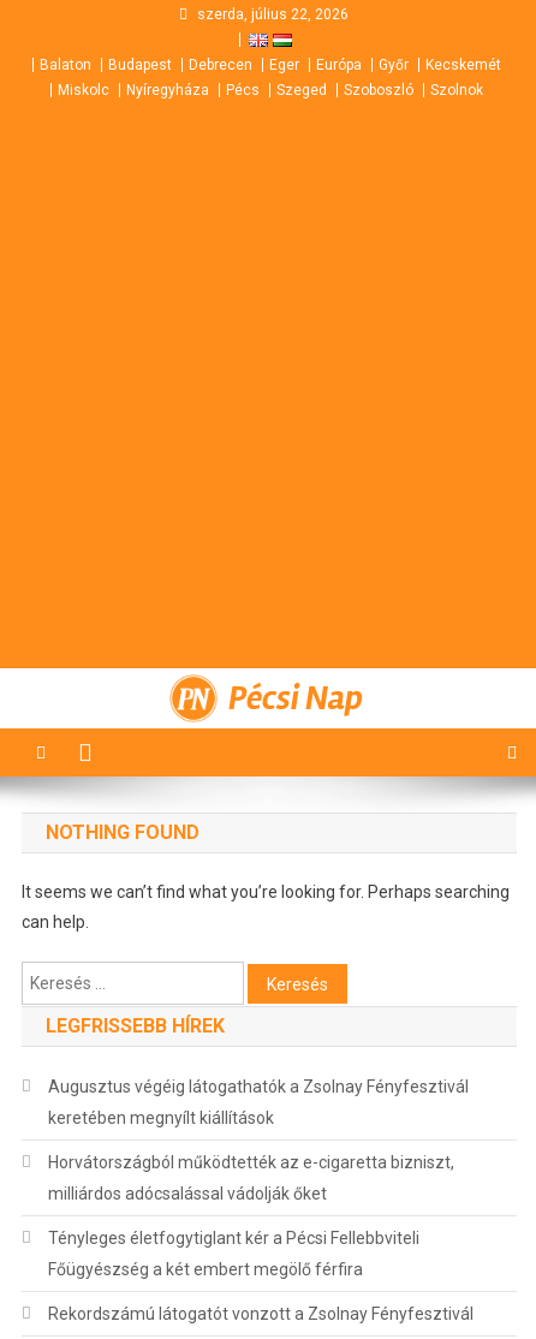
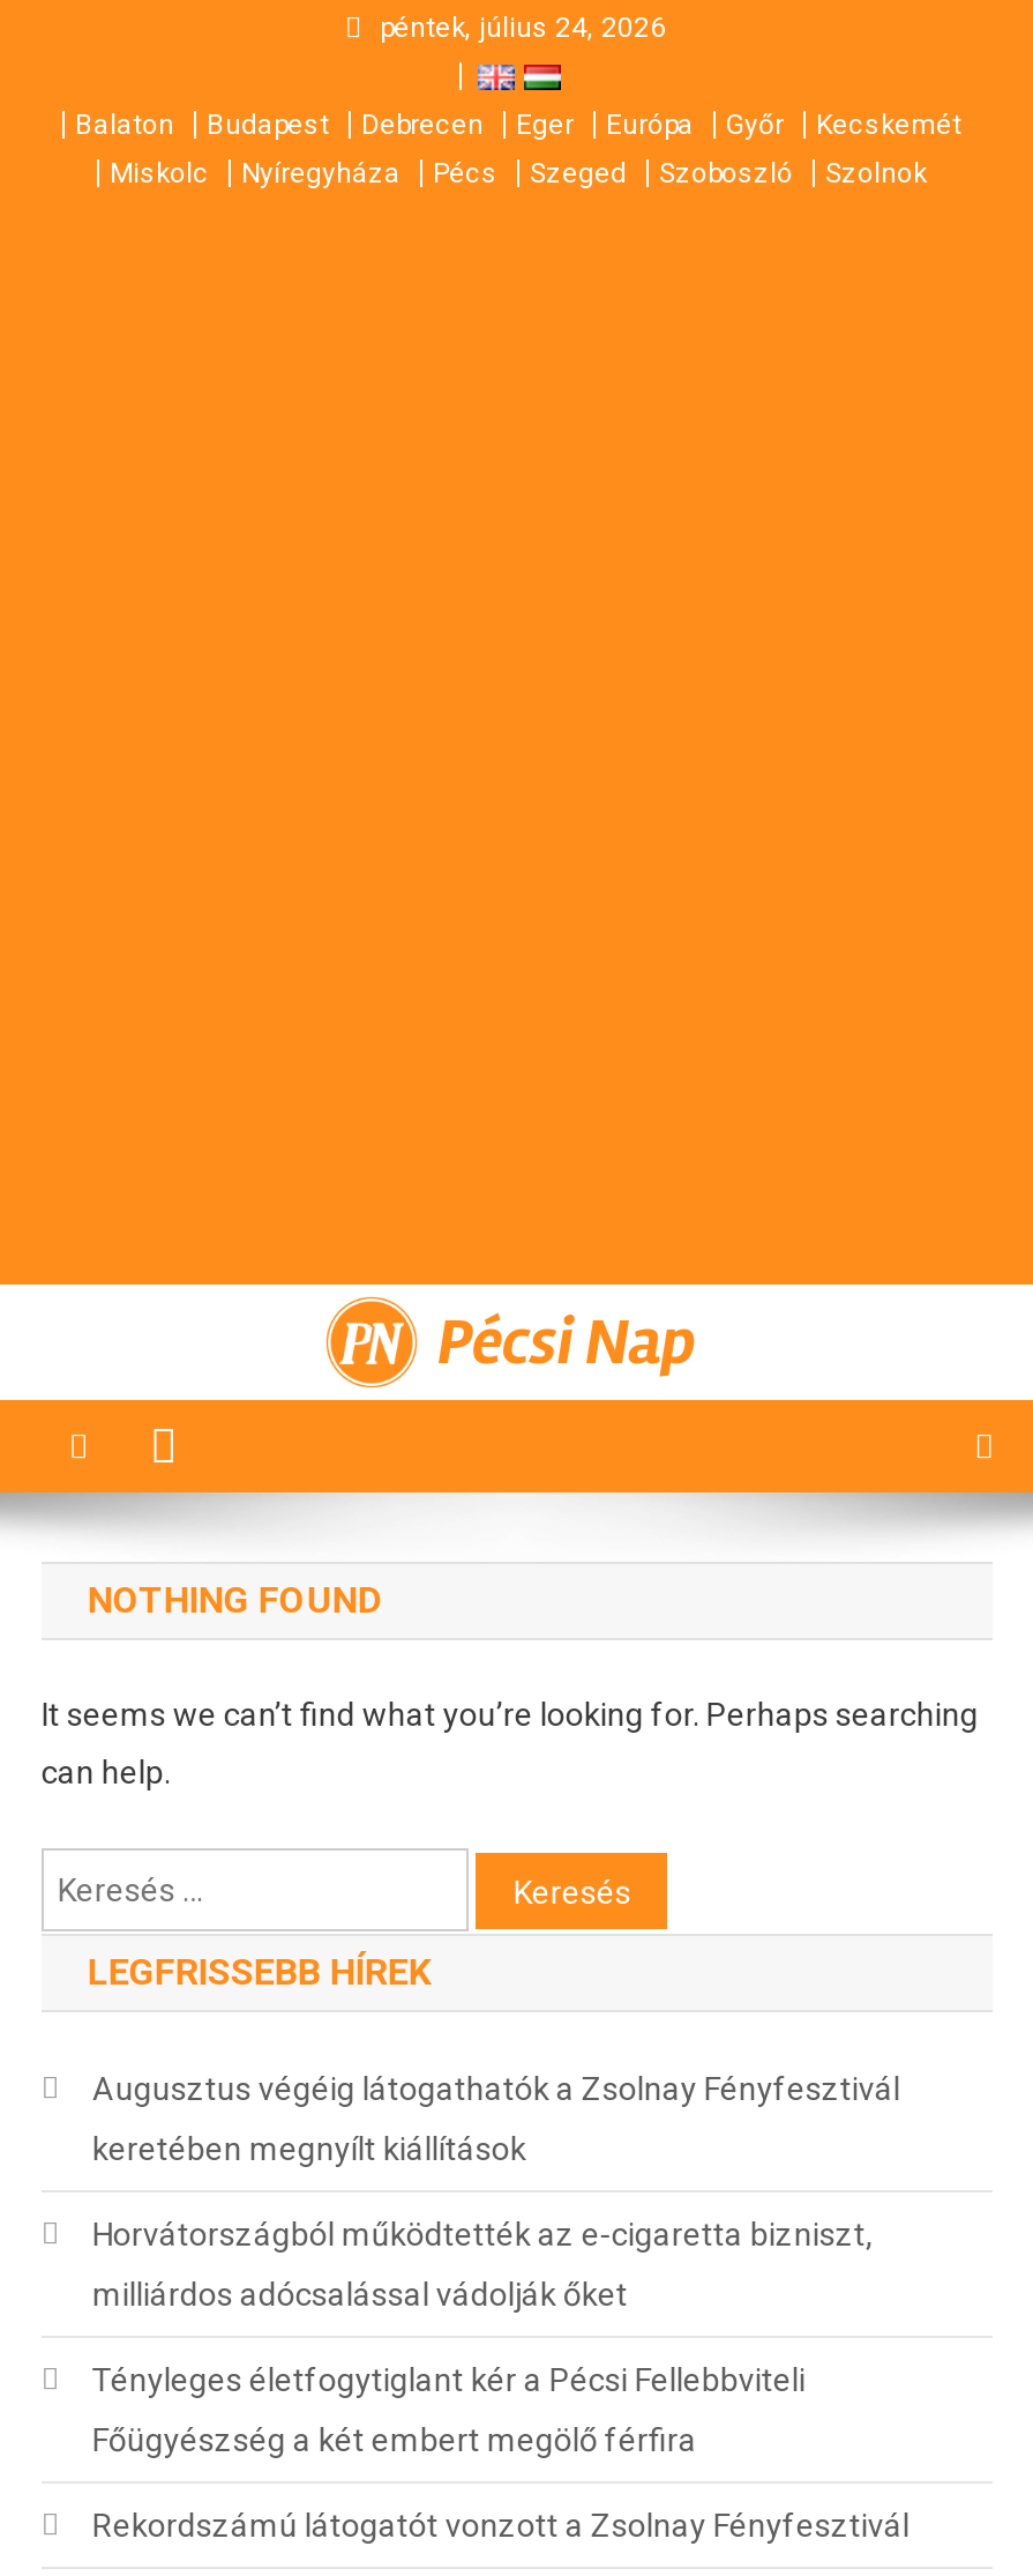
- szerda, július 22, 2026
+ péntek, július 24, 2026
